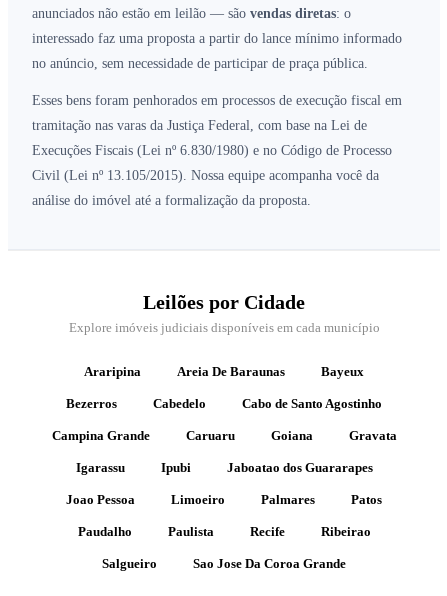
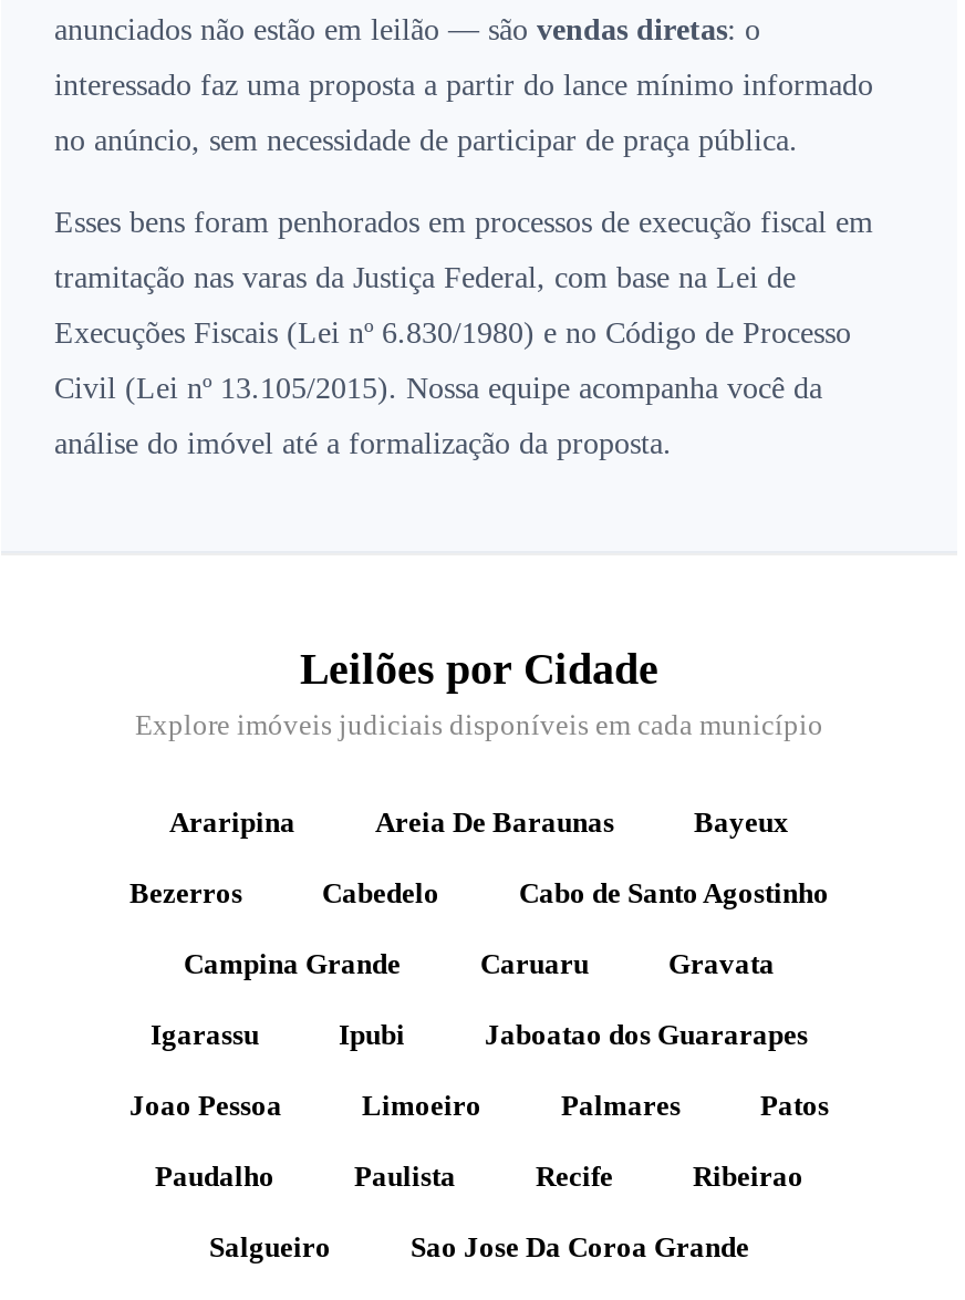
- Goiana
